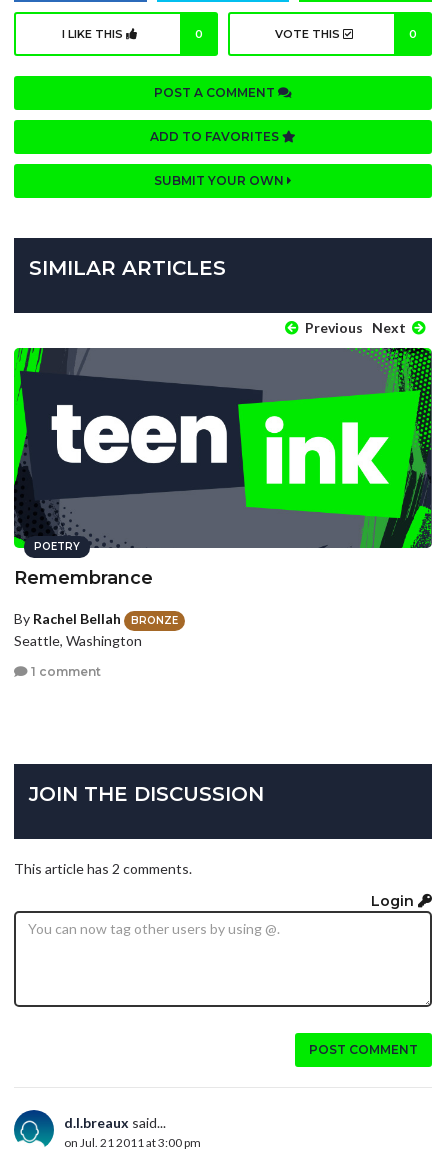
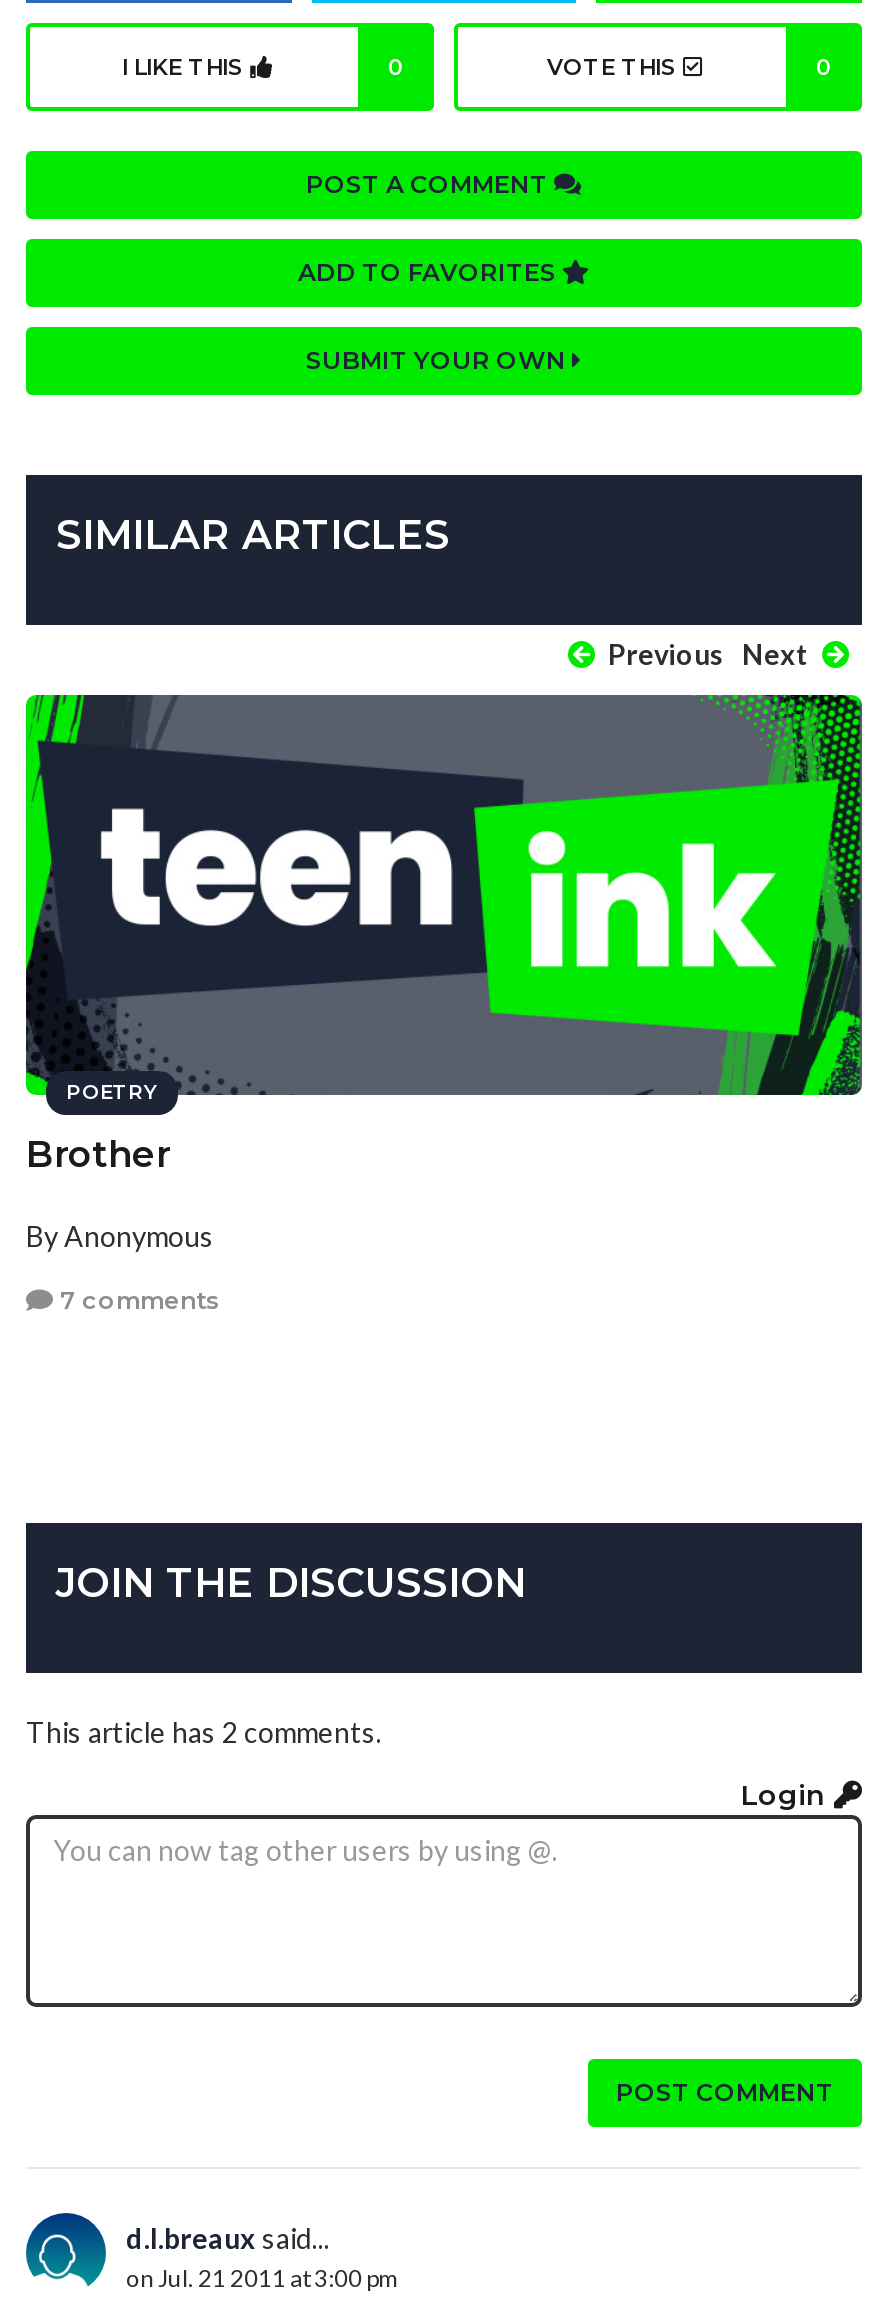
- Remembrance
+ Brother

- By Rachel Bellah
- BRONZE
- Seattle, Washington
+ By Anonymous

- 1 comment
+ 7 comments
